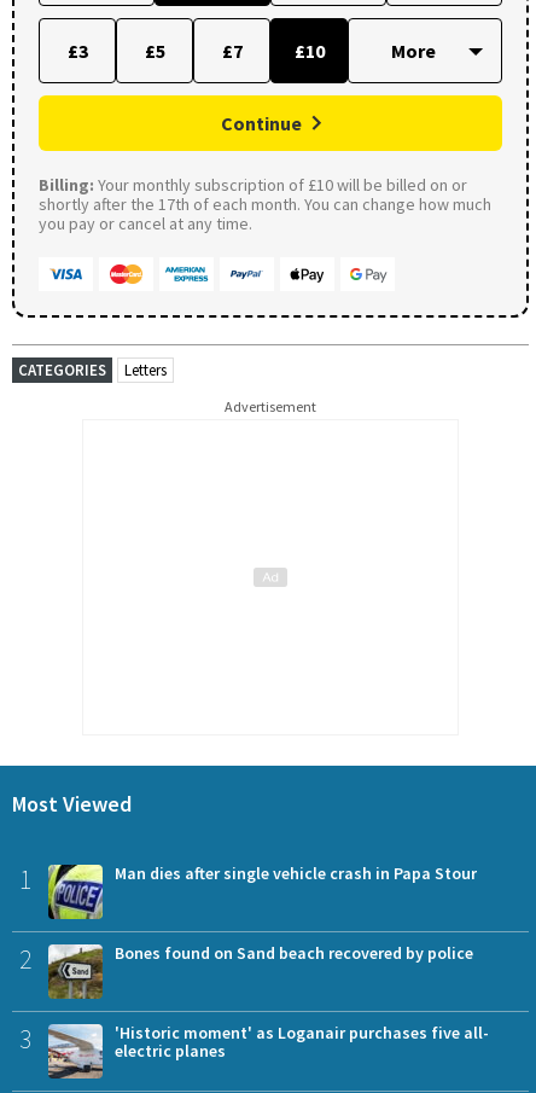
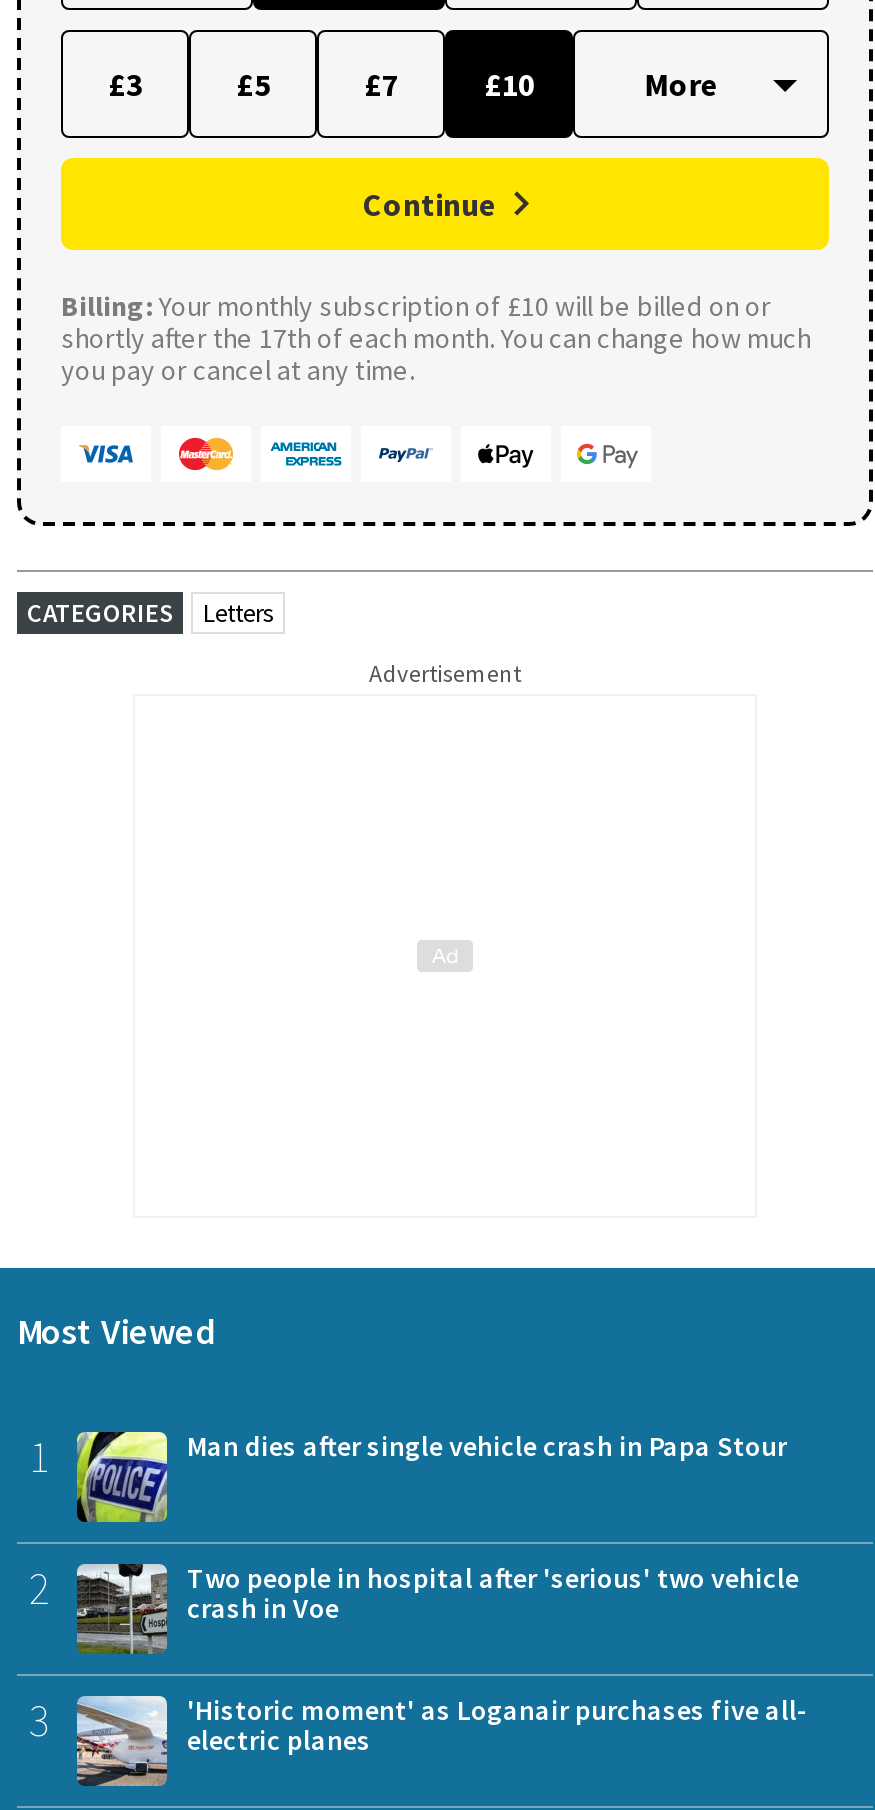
- [image]
- Bones found on Sand beach recovered by police
+ [image]
+ Two people in hospital after 'serious' two vehicle
+ crash in Voe
